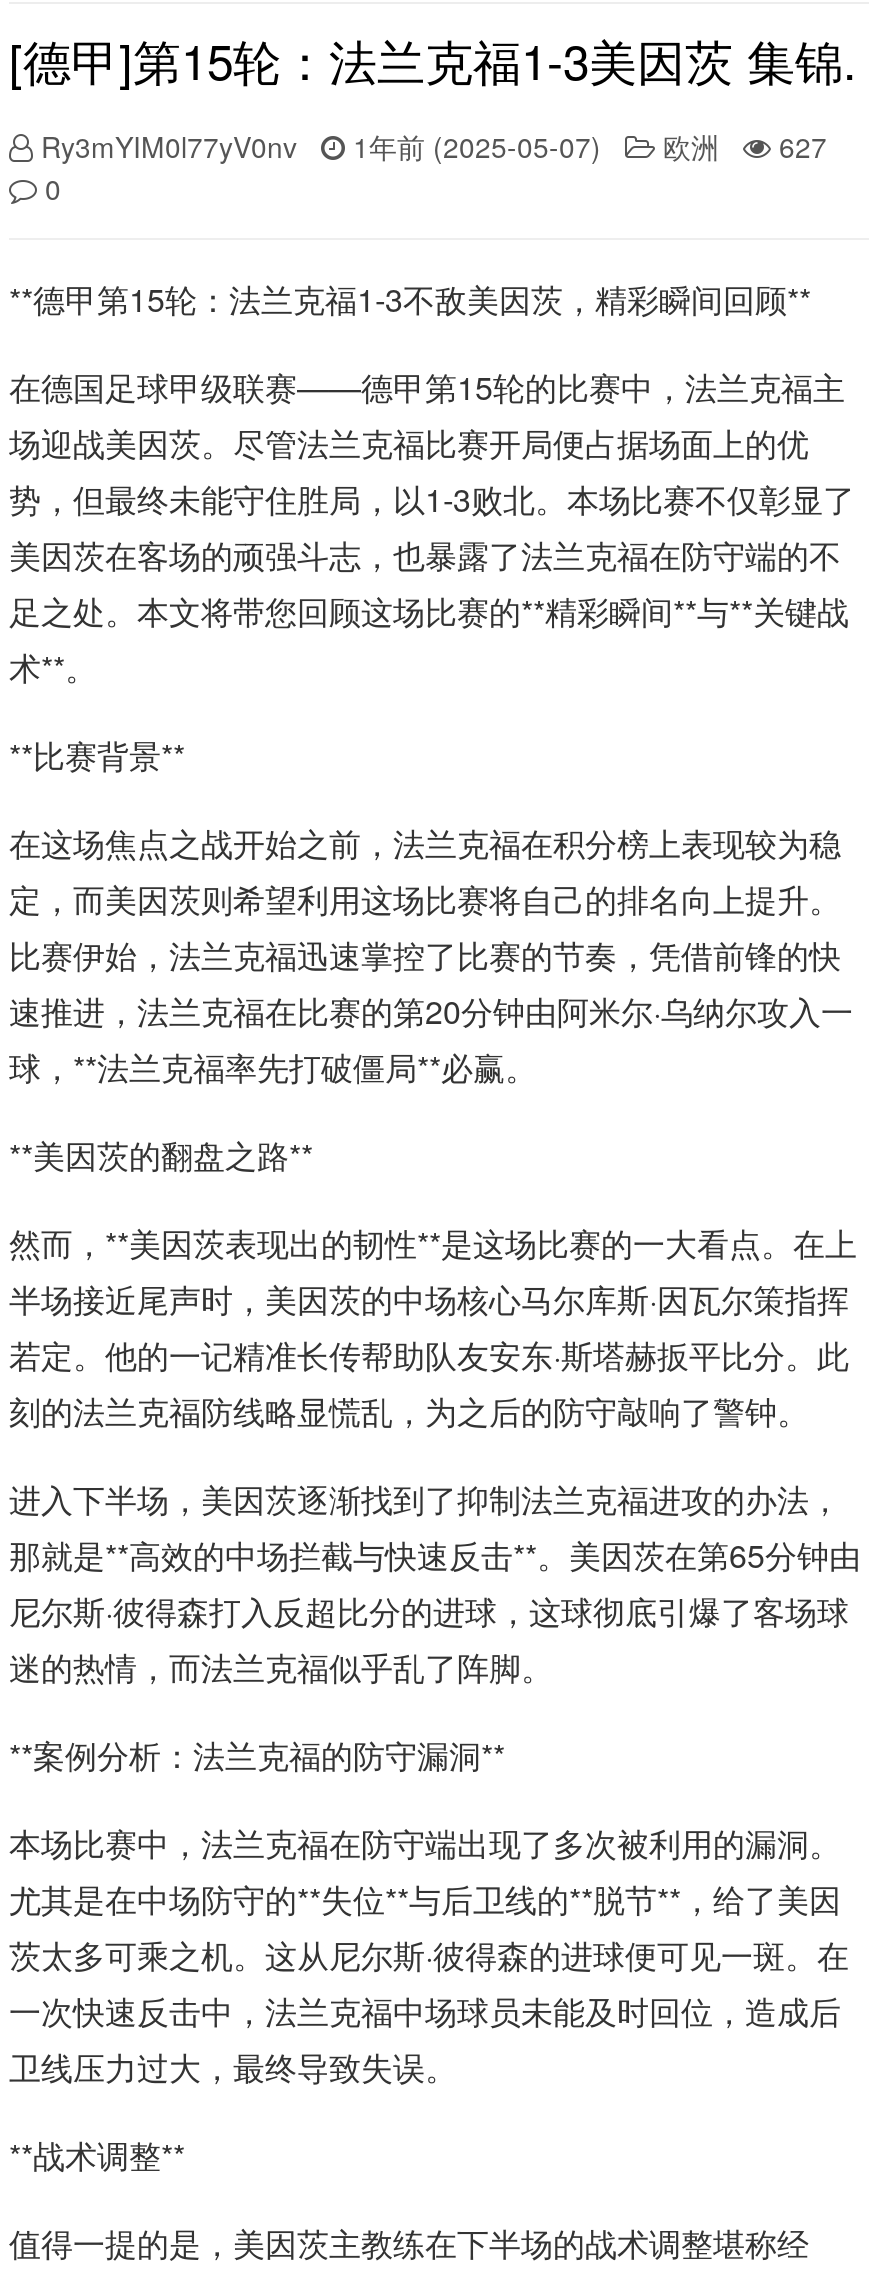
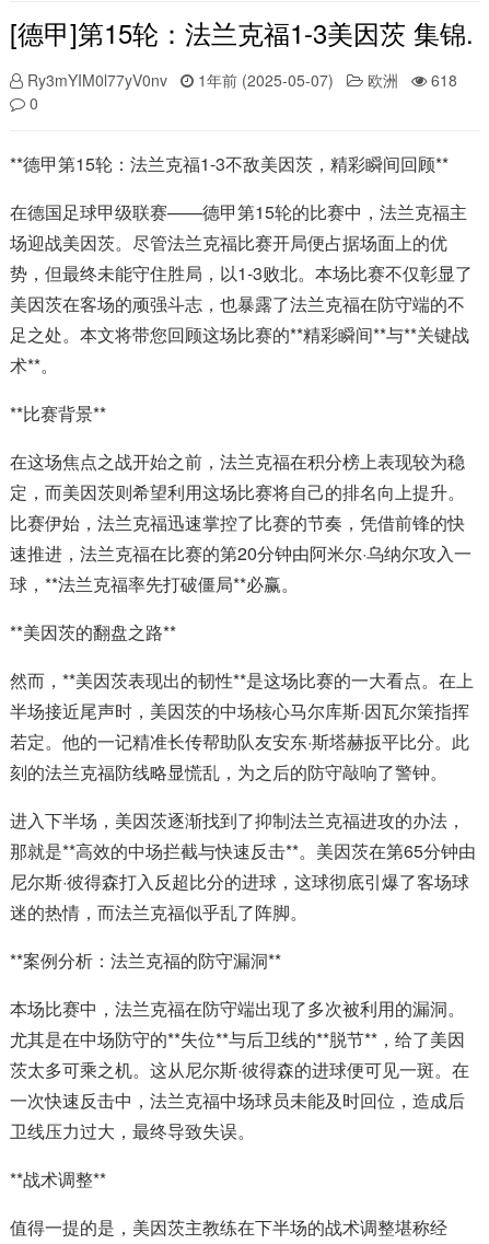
- Ry3mYIM0l77yV0nv 1年前 (2025-05-07) 欧洲 627
+ Ry3mYIM0l77yV0nv 1年前 (2025-05-07) 欧洲 618
